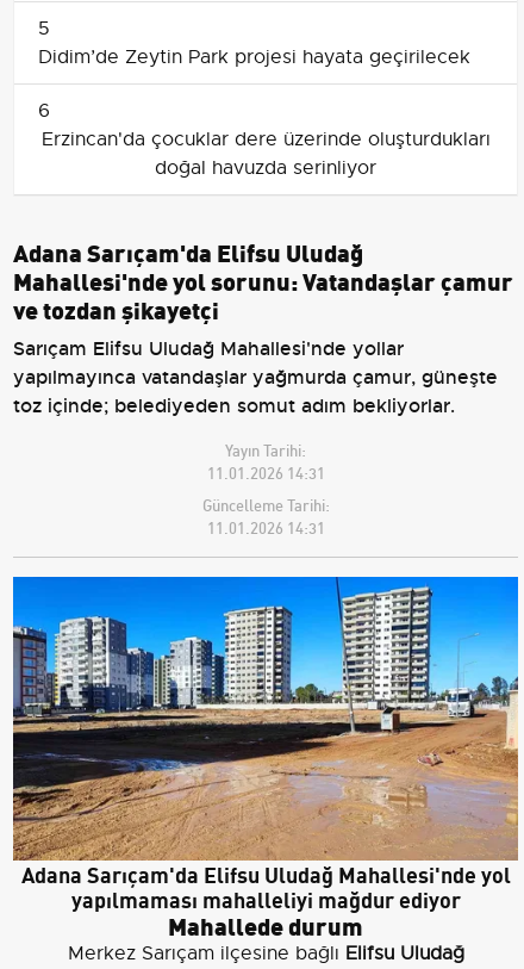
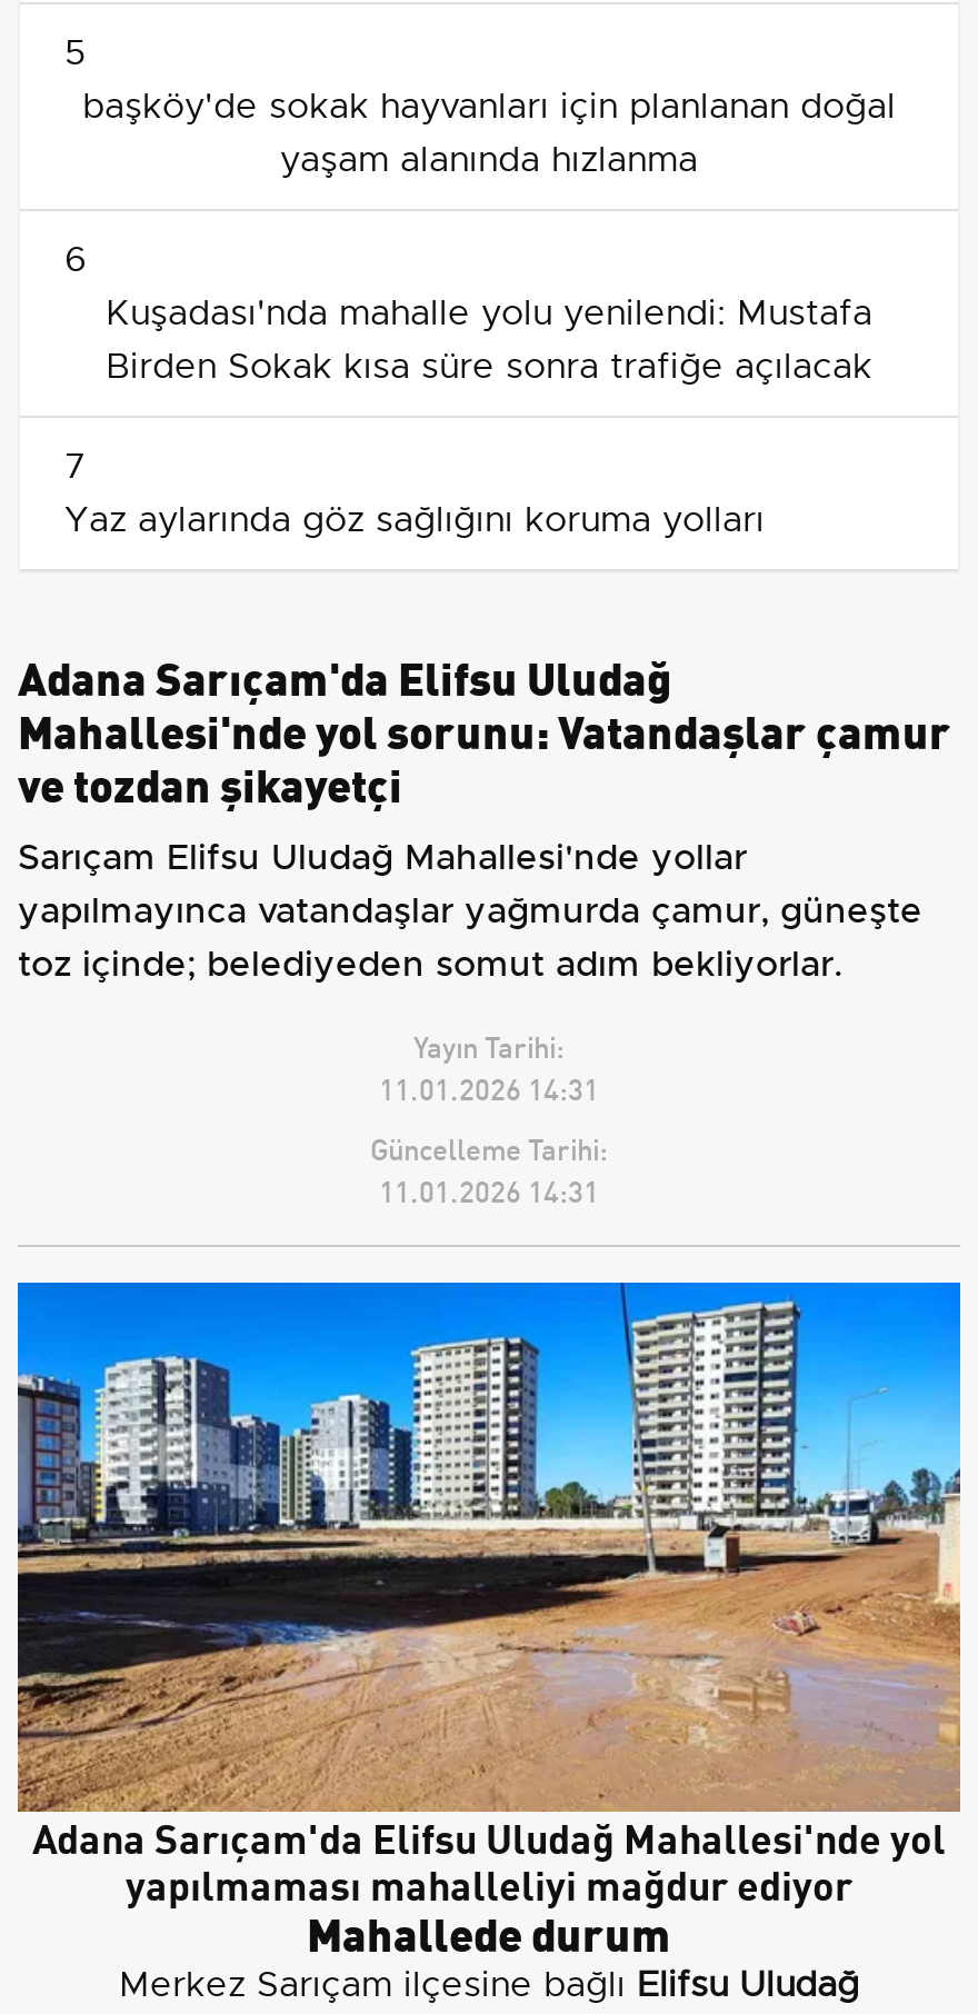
- Didim’de Zeytin Park projesi hayata geçirilecek
+ başköy'de sokak hayvanları için planlanan doğal
+ yaşam alanında hızlanma

- Erzincan'da çocuklar dere üzerinde oluşturdukları
- doğal havuzda serinliyor
+ Kuşadası'nda mahalle yolu yenilendi: Mustafa
+ Birden Sokak kısa süre sonra trafiğe açılacak
+ 7
+ Yaz aylarında göz sağlığını koruma yolları
